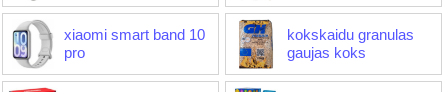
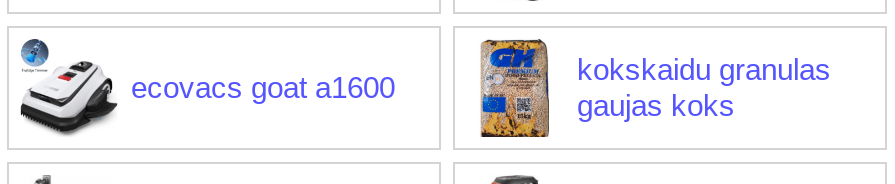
- [image]
- xiaomi smart band 10
- pro
+ [image]
+ ecovacs goat a1600
